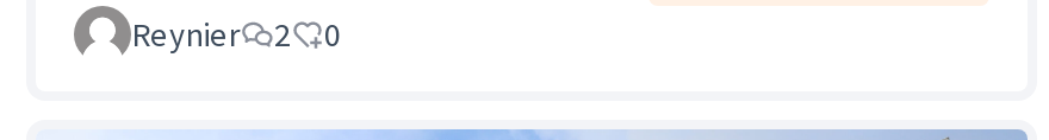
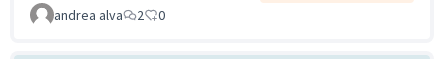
- Reynier
+ andrea alva
